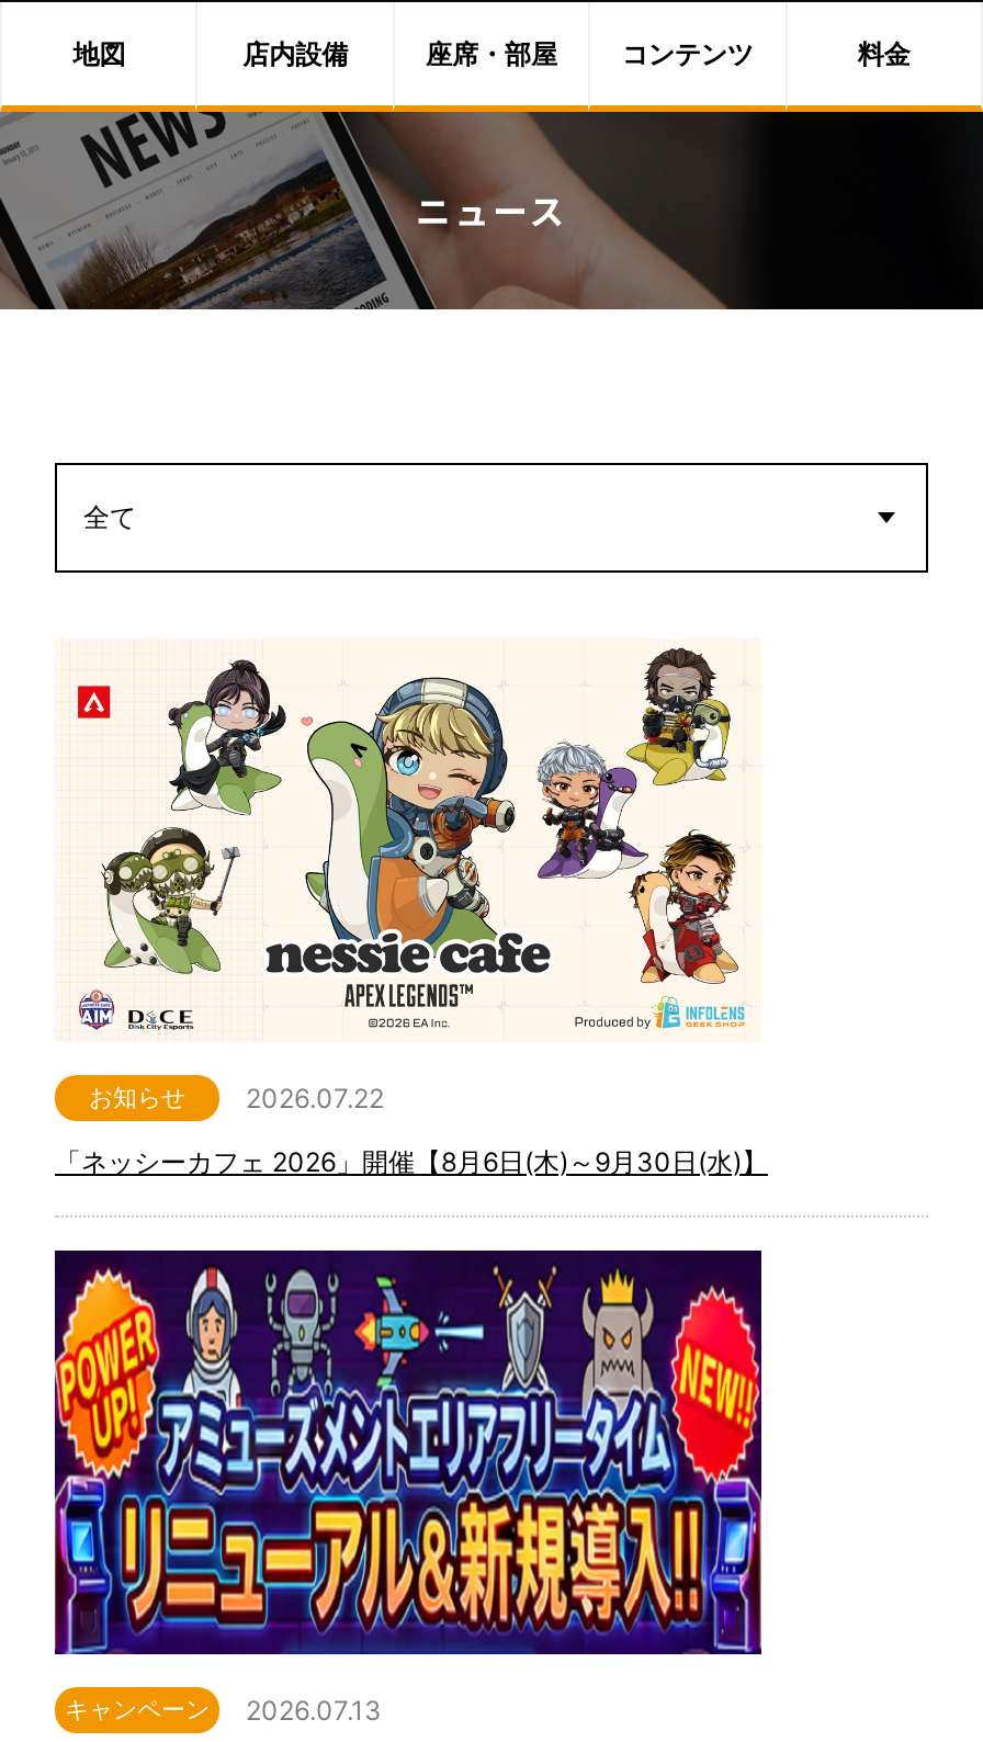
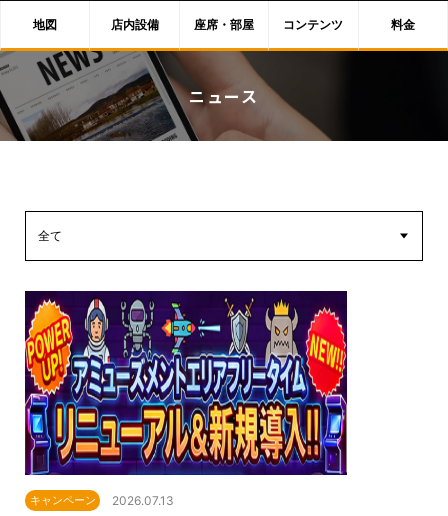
- [image]
- お知らせ
- 2026.07.22
- 「ネッシーカフェ 2026」開催【8月6日(木)～9月30日(水)】
